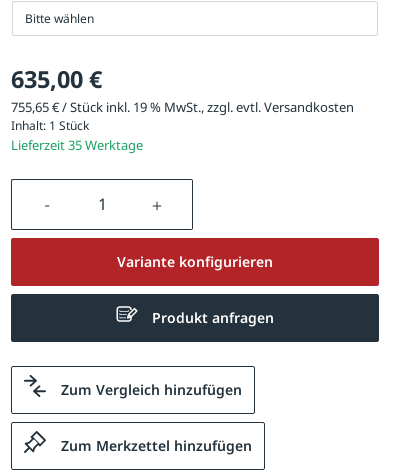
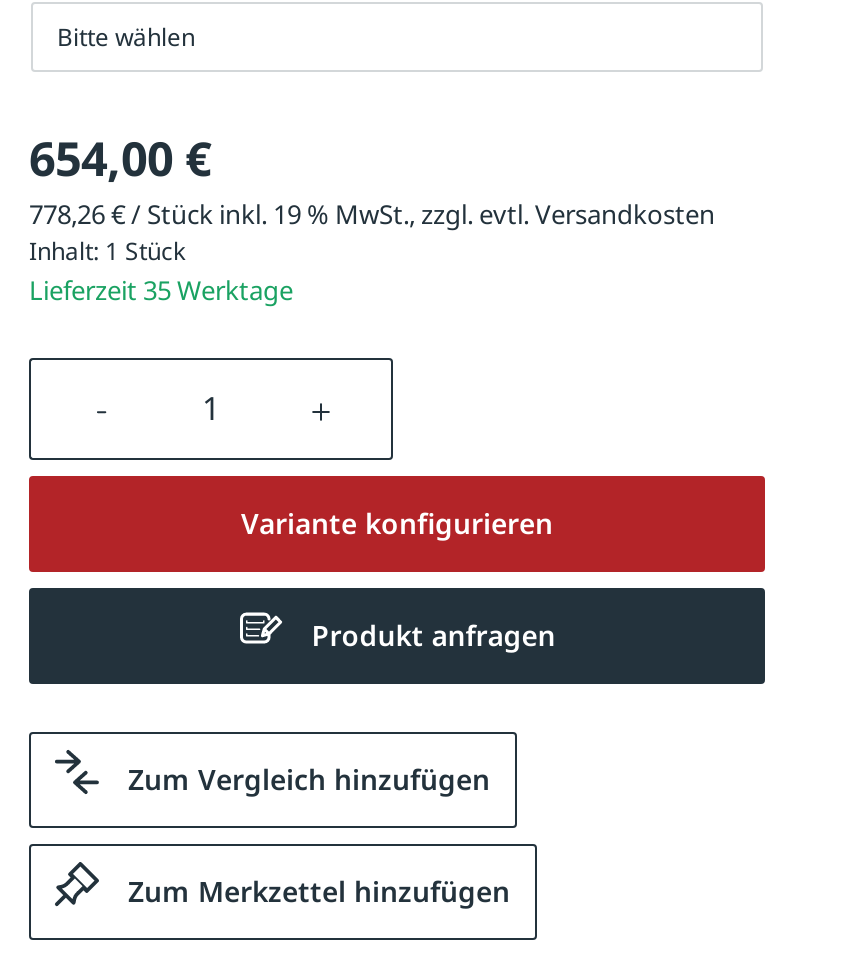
- 635,00 €
+ 654,00 €

- 755,65 € / Stück inkl. 19 % MwSt., zzgl. evtl. Versandkosten
+ 778,26 € / Stück inkl. 19 % MwSt., zzgl. evtl. Versandkosten
